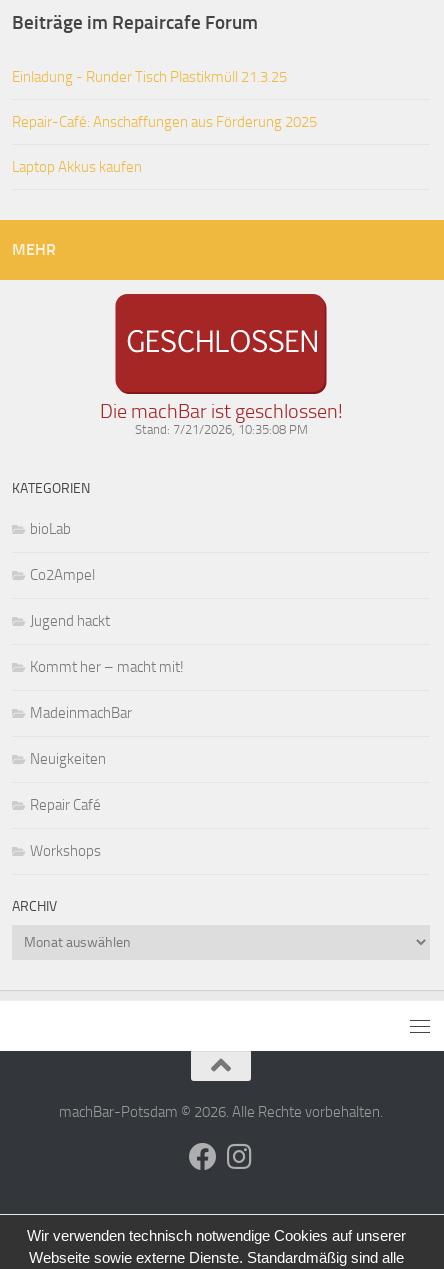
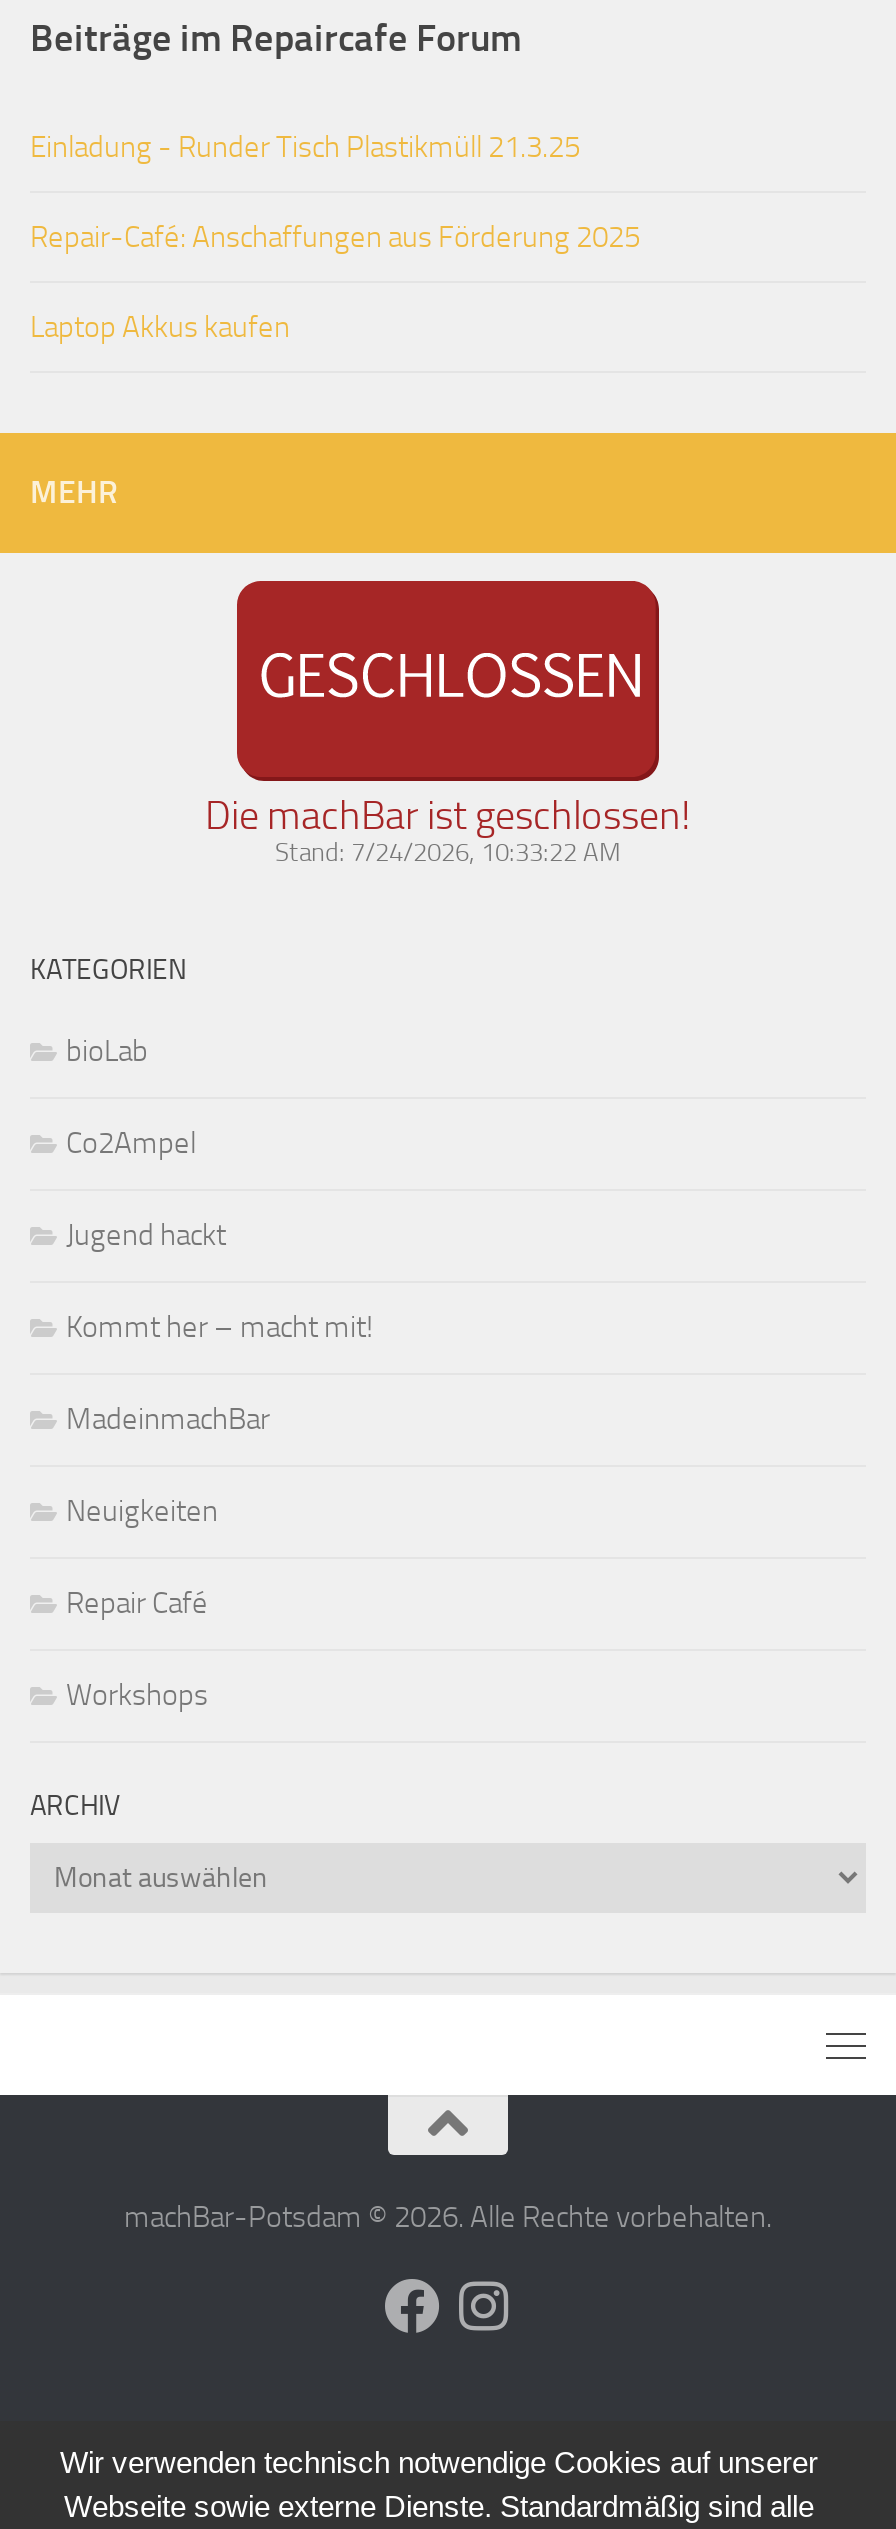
- Stand: 7/21/2026, 10:35:08 PM
+ Stand: 7/24/2026, 10:33:22 AM
